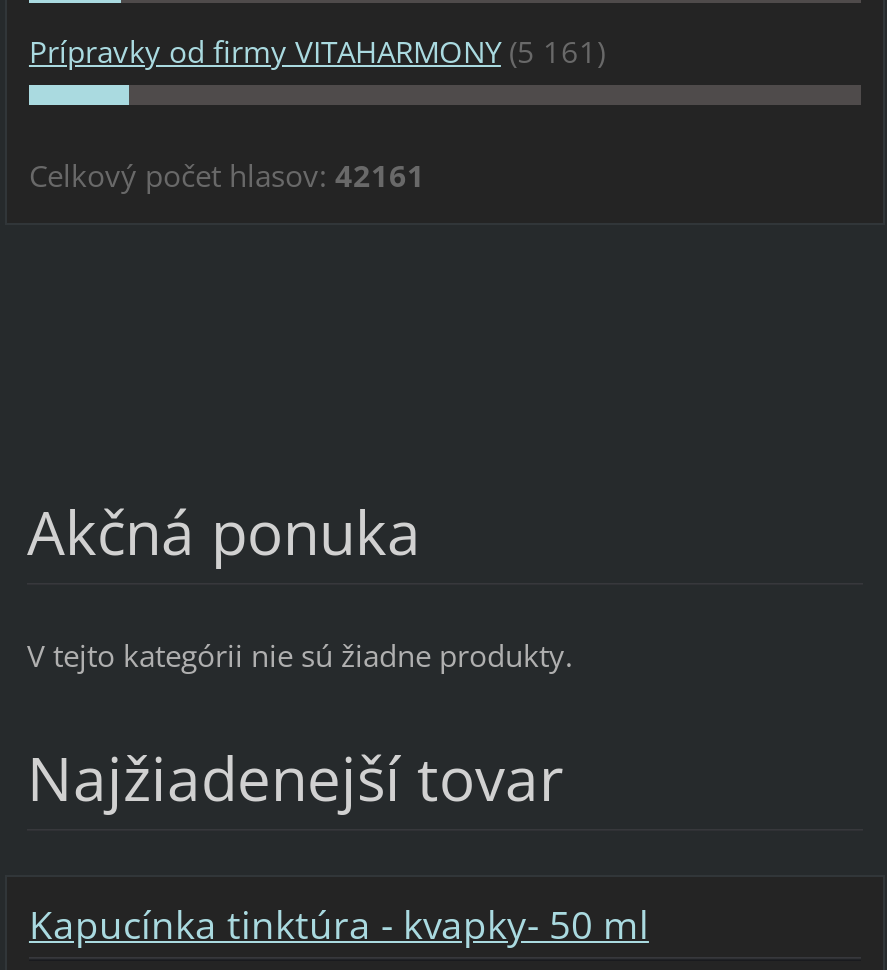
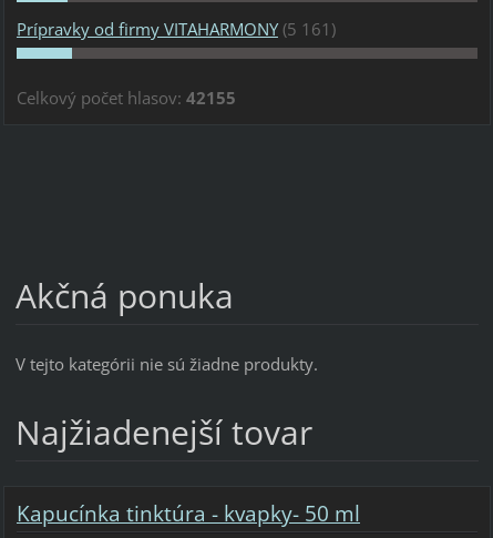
- Celkový počet hlasov: 42161
+ Celkový počet hlasov: 42155
